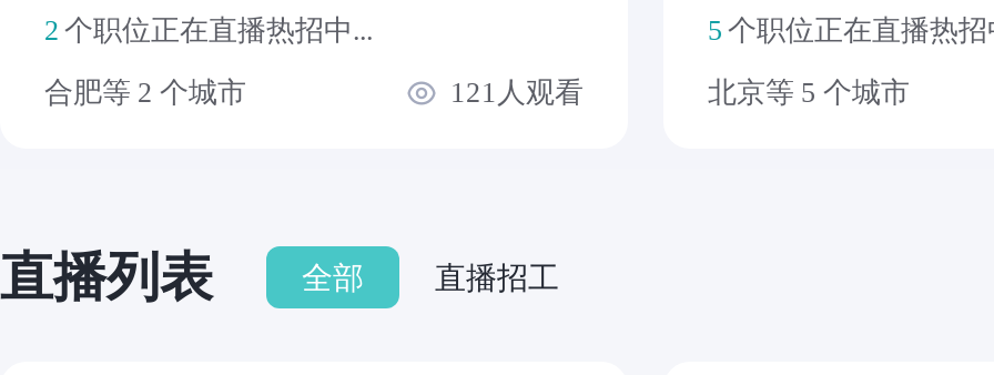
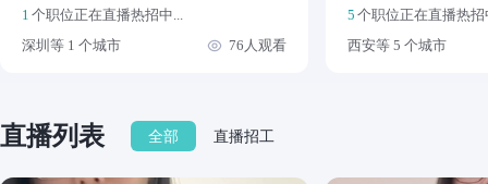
- 2 个职位正在直播热招中...
+ 1 个职位正在直播热招中...

- 合肥等 2 个城市
- 121人观看
+ 深圳等 1 个城市
+ 76人观看

- 北京等 5 个城市
+ 西安等 5 个城市
